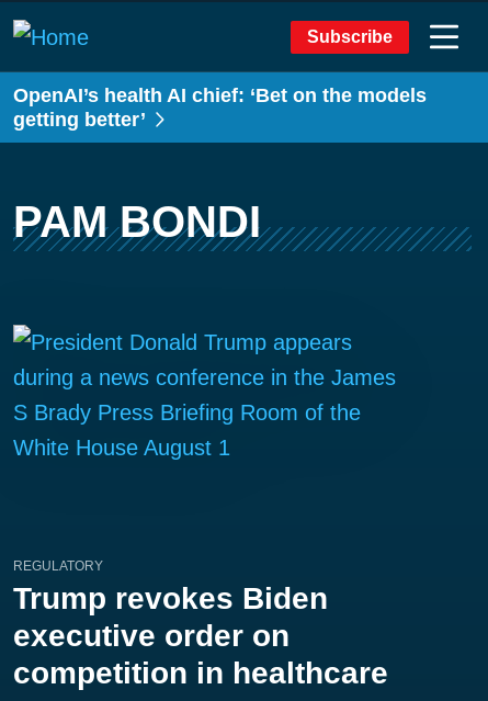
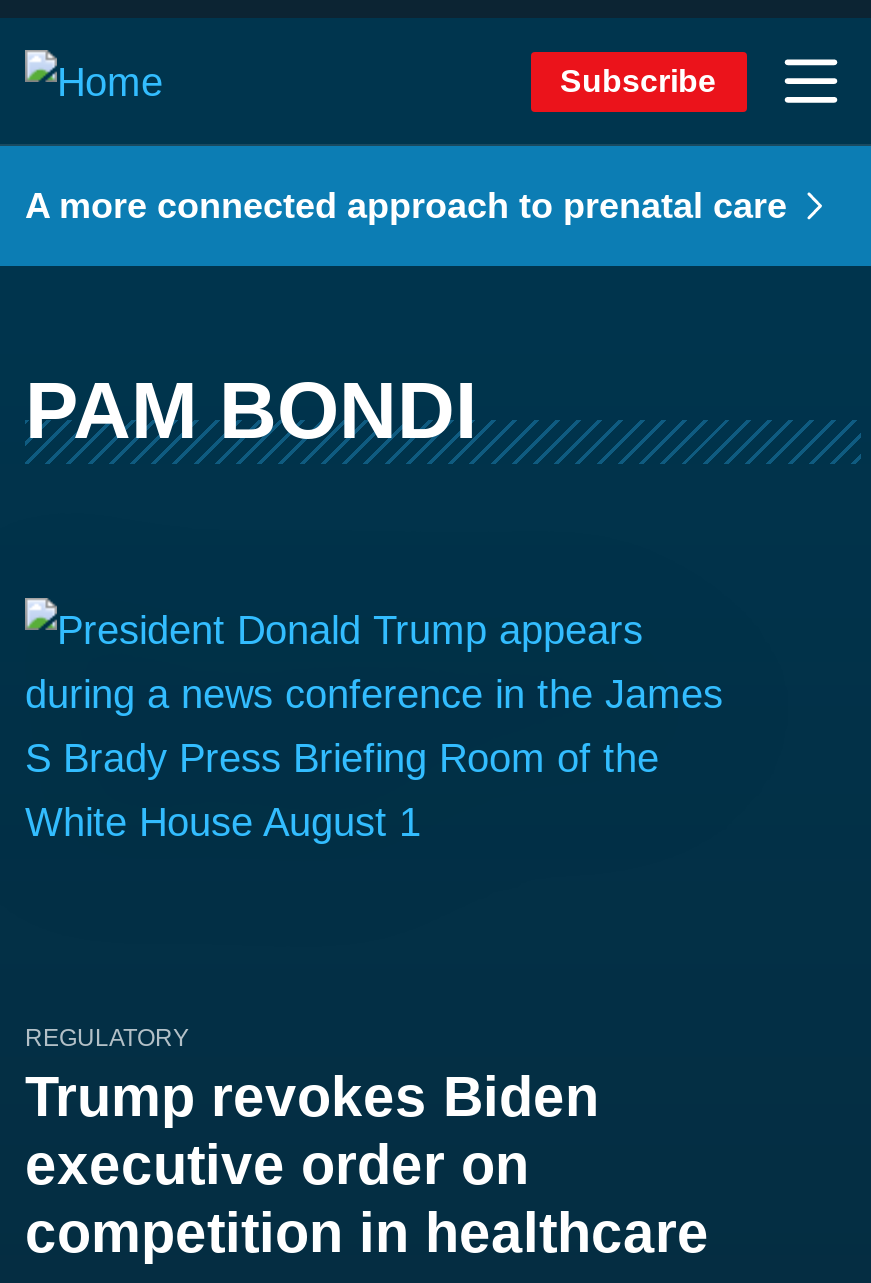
- OpenAI’s health AI chief: ‘Bet on the models
- getting better’
+ A more connected approach to prenatal care
